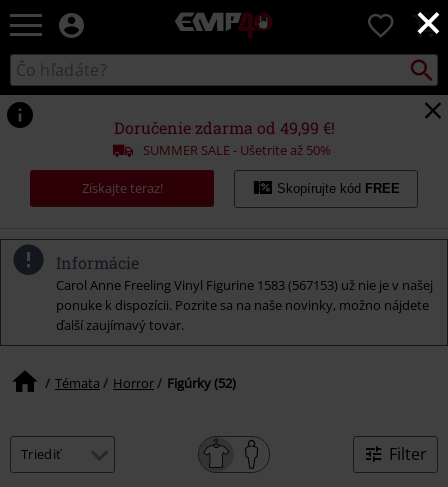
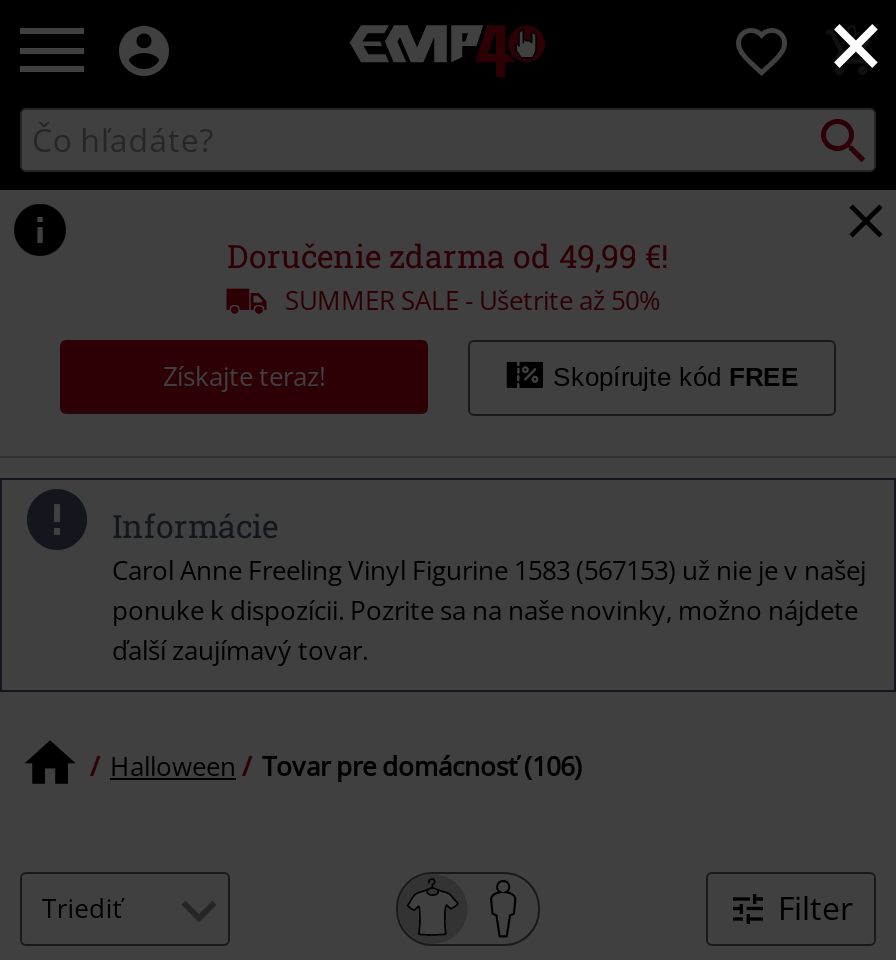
- Témata
- Horror
- Figúrky (52)
+ Halloween
+ Tovar pre domácnosť (106)
